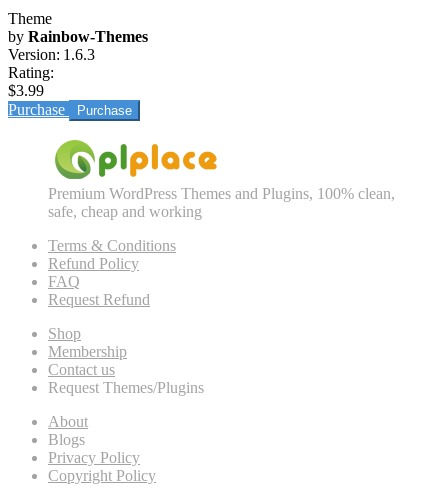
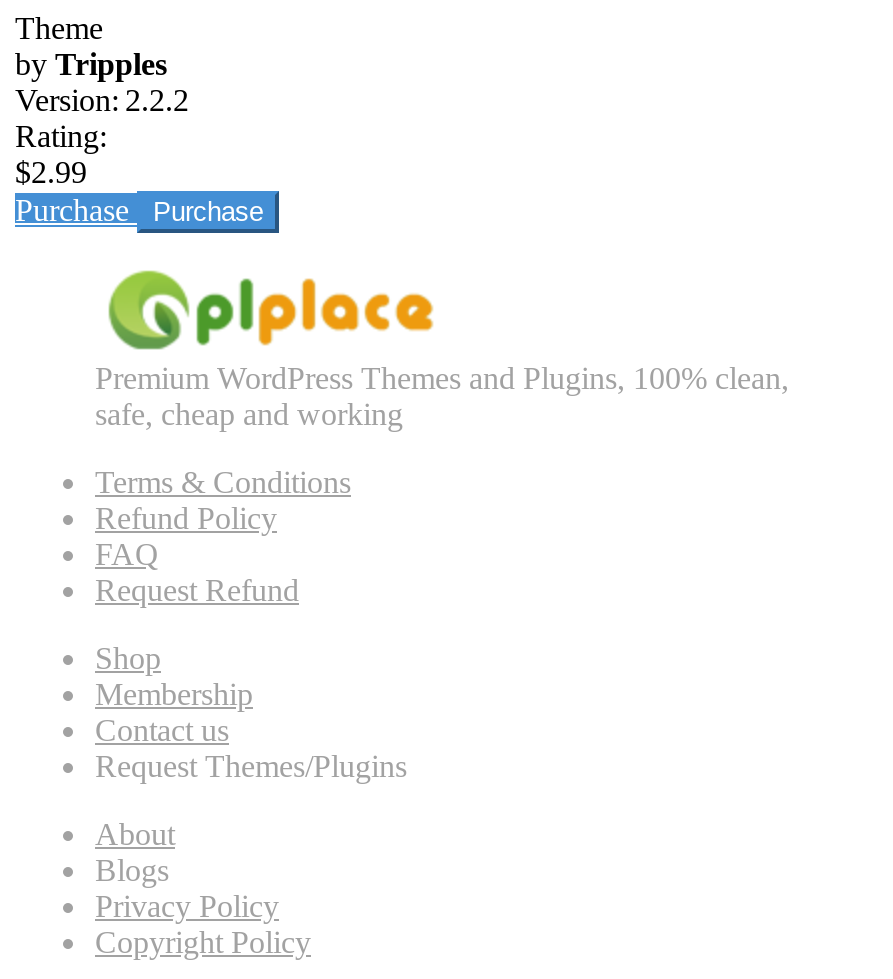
- by Rainbow-Themes
+ by Tripples

- Version: 1.6.3
+ Version: 2.2.2

- $3.99
+ $2.99
